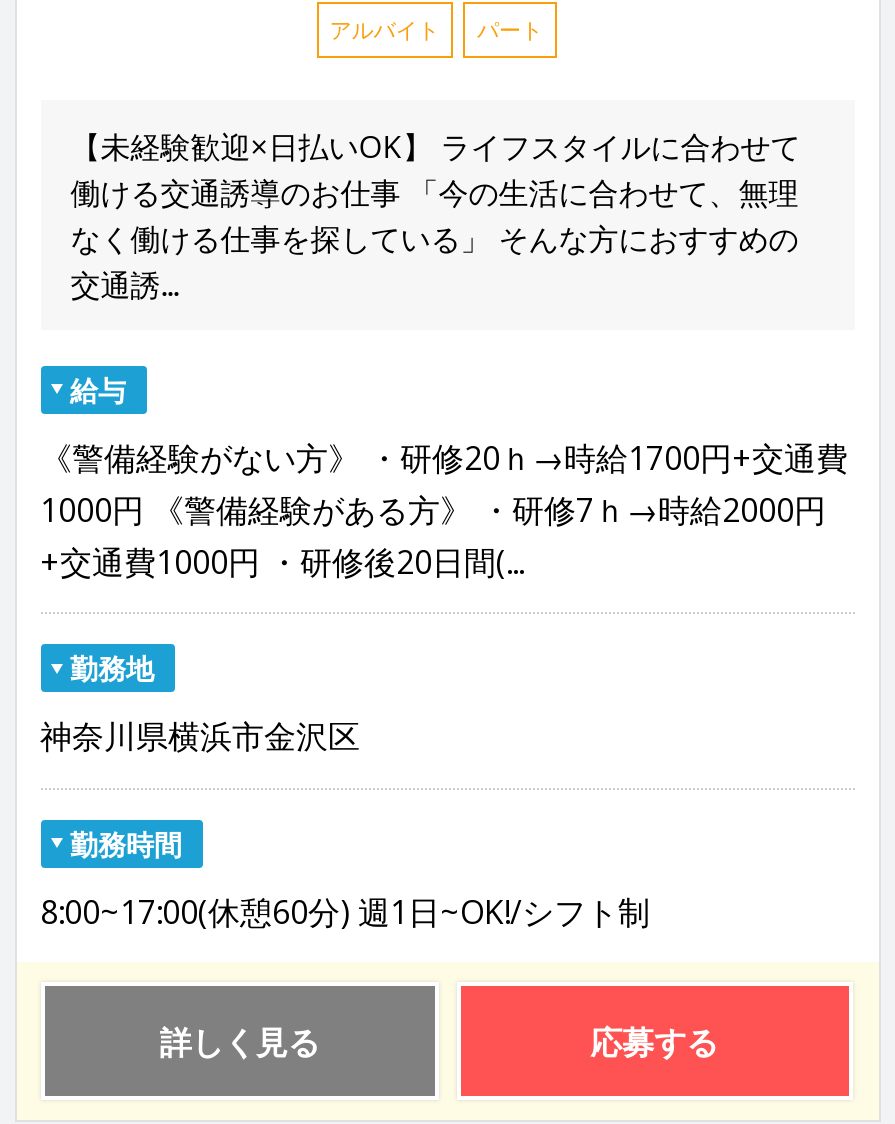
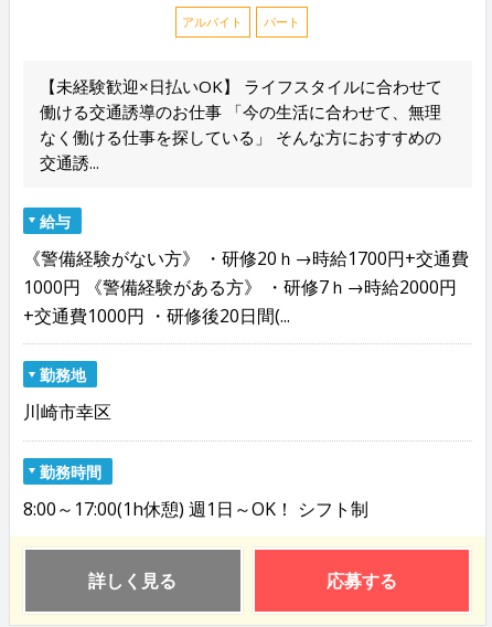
- 神奈川県横浜市金沢区
+ 川崎市幸区

- 8:00~17:00(休憩60分) 週1日~OK!/シフト制
+ 8:00～17:00(1h休憩) 週1日～OK！ シフト制
